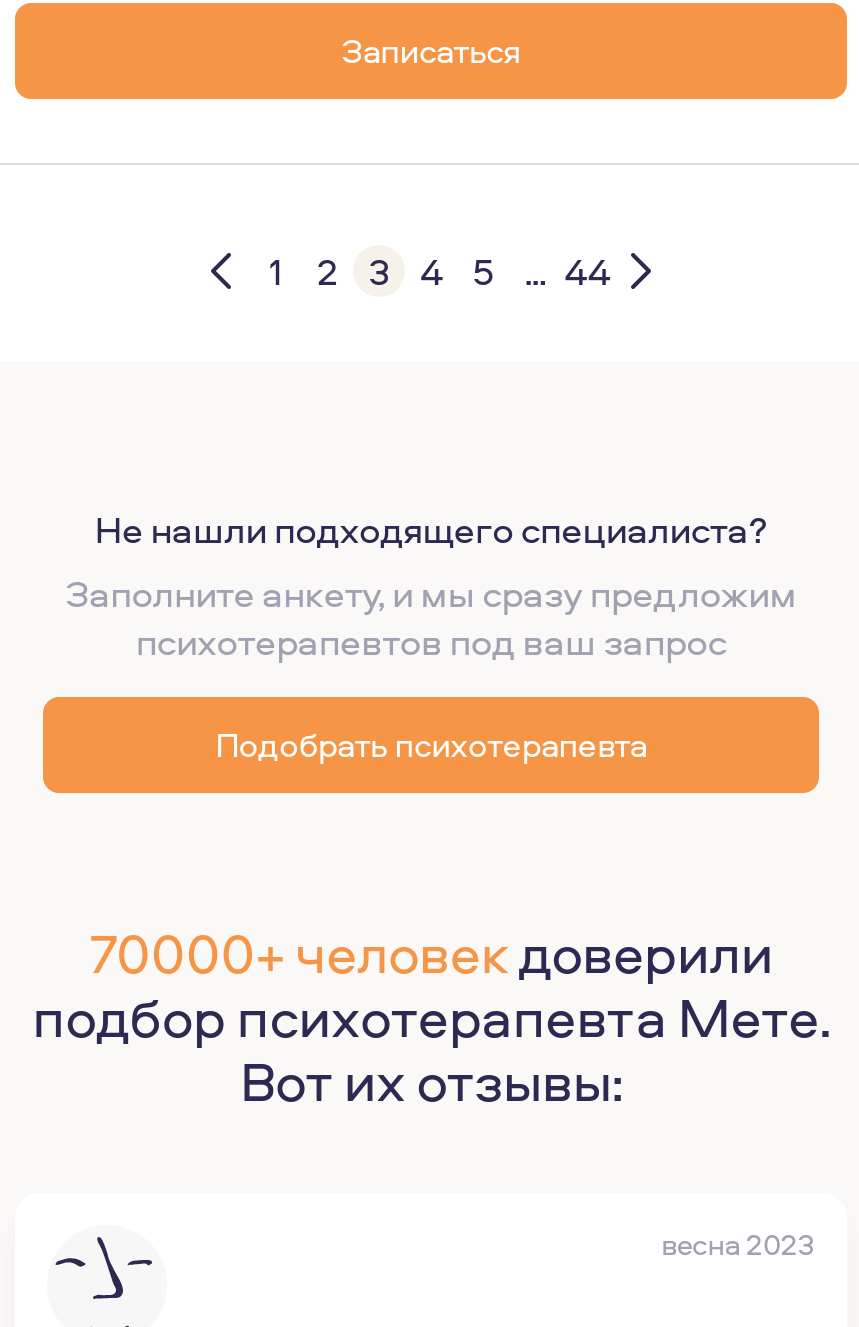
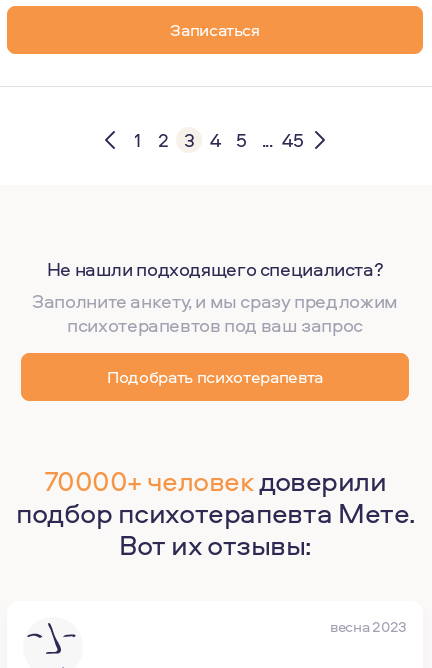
- 1 2 3 4 5 ... 44
+ 1 2 3 4 5 ... 45
